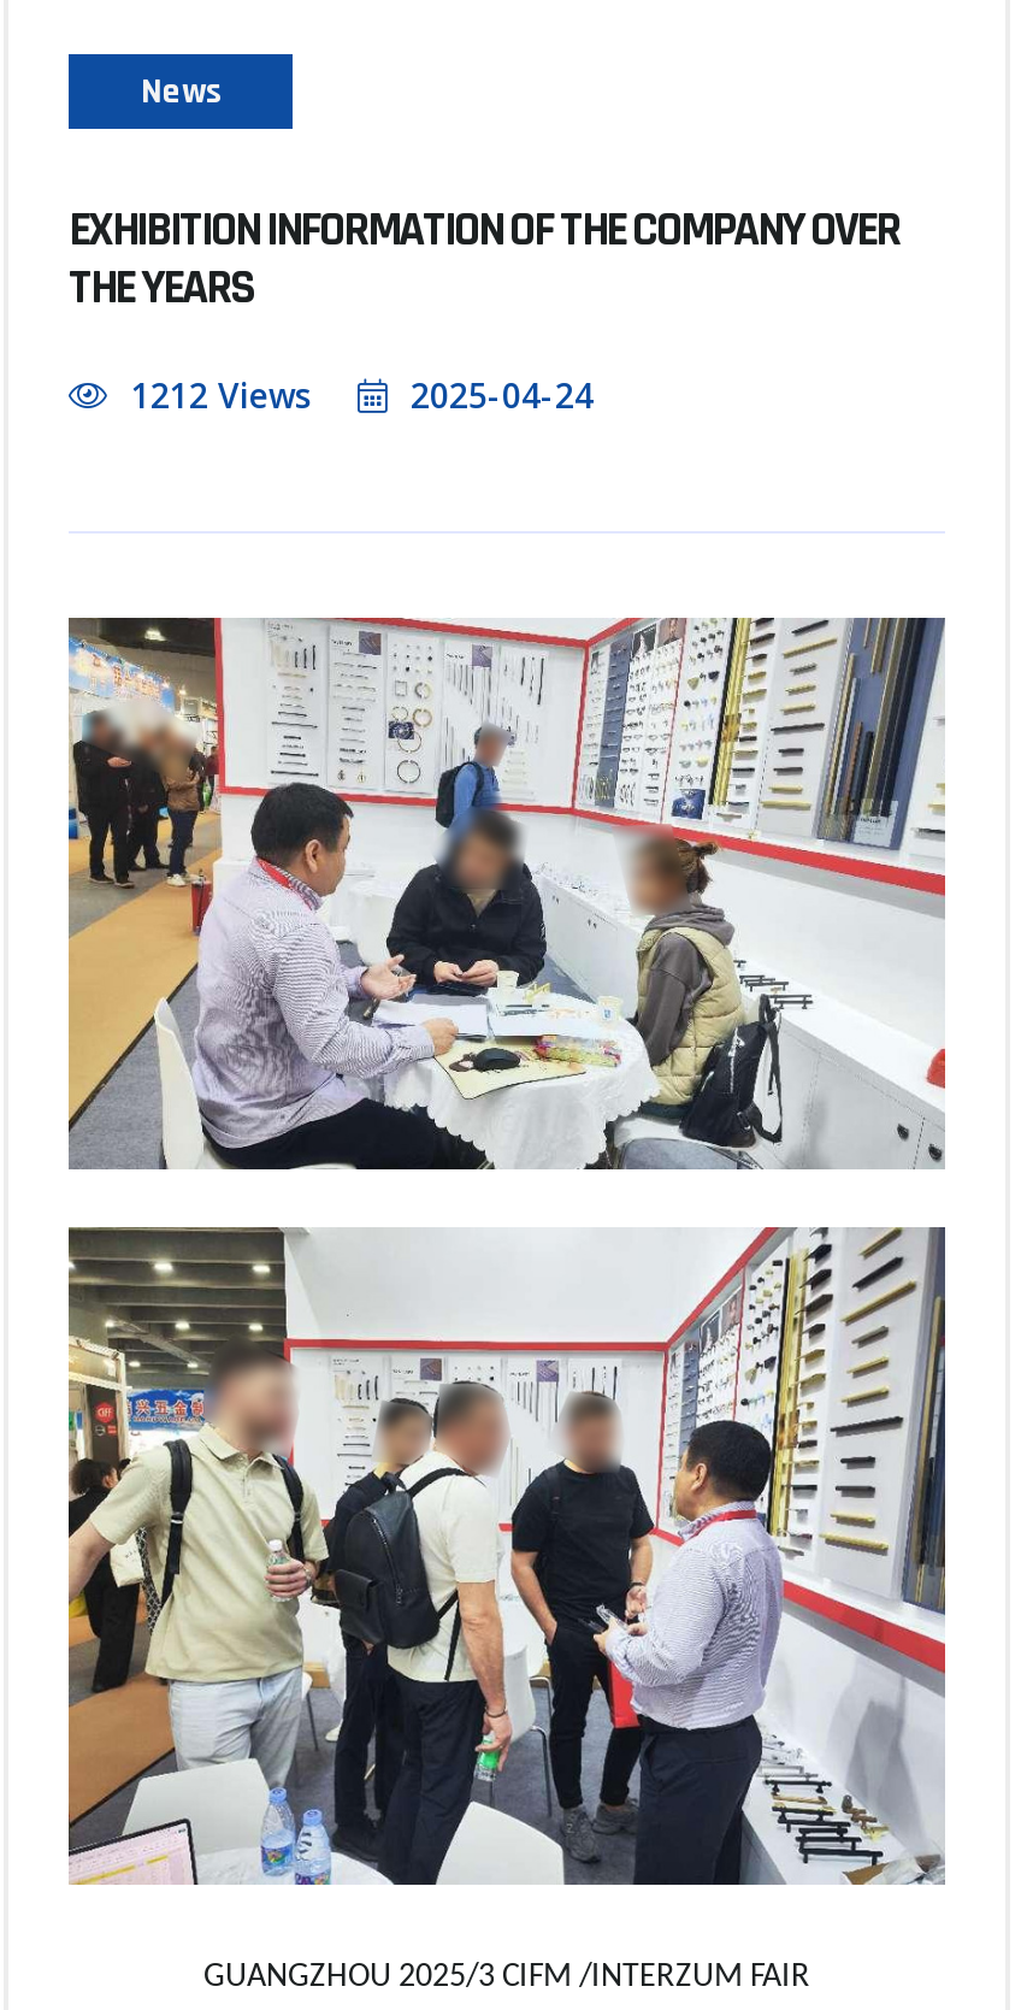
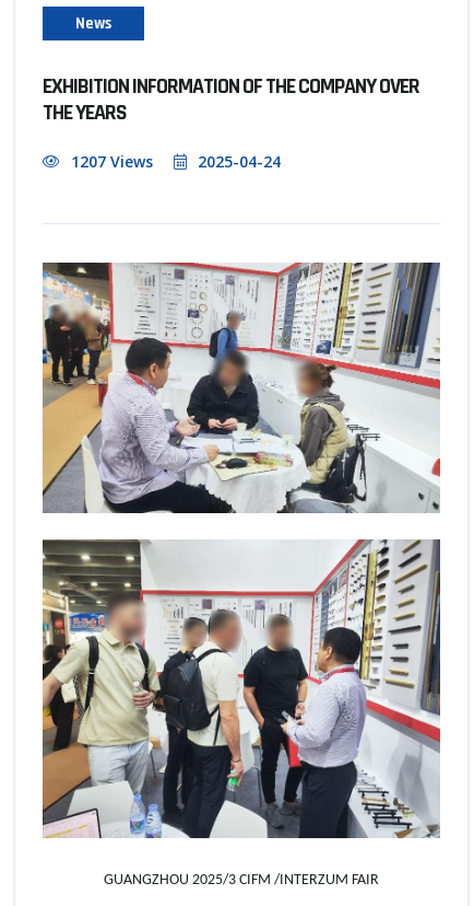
- 1212 Views
+ 1207 Views
